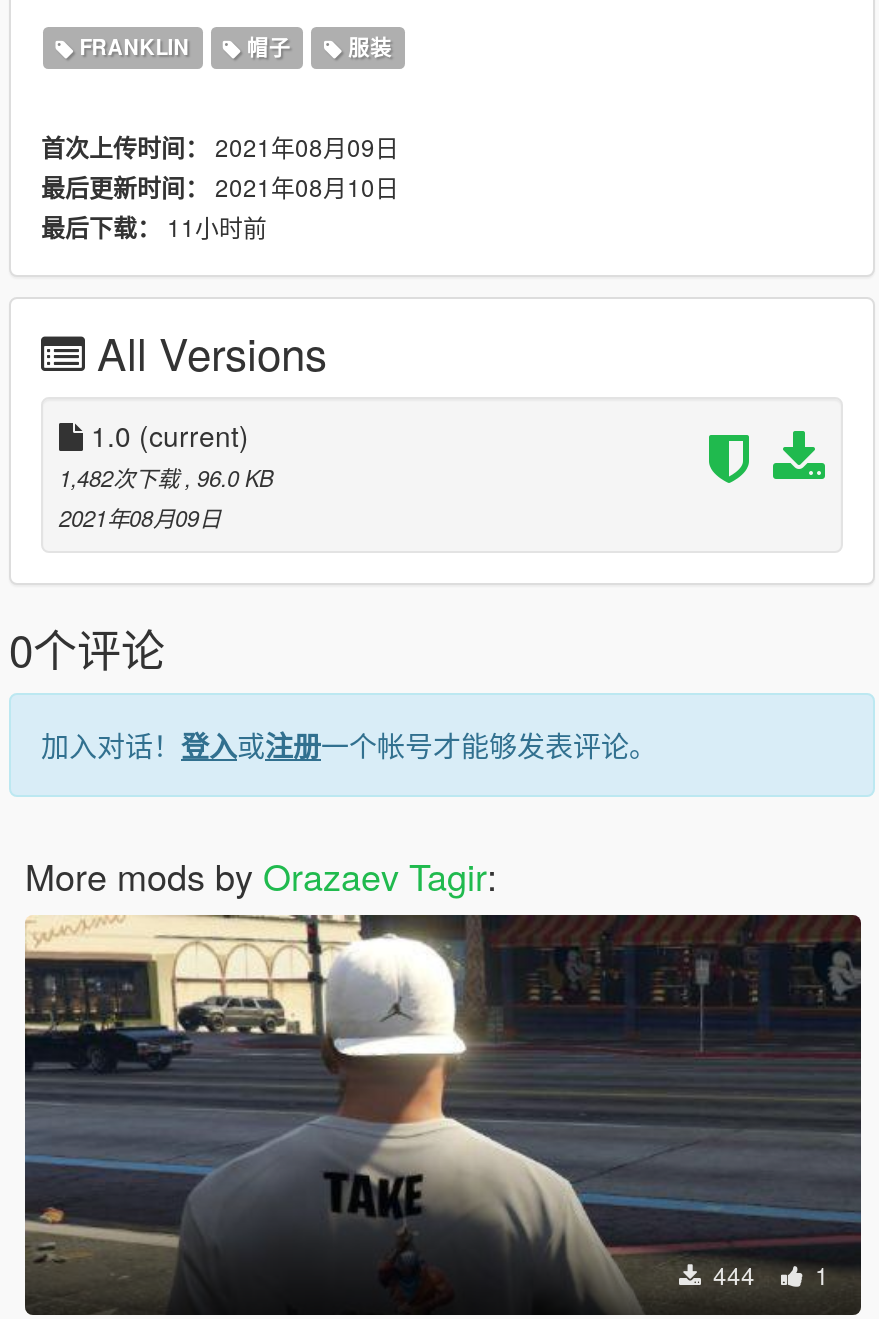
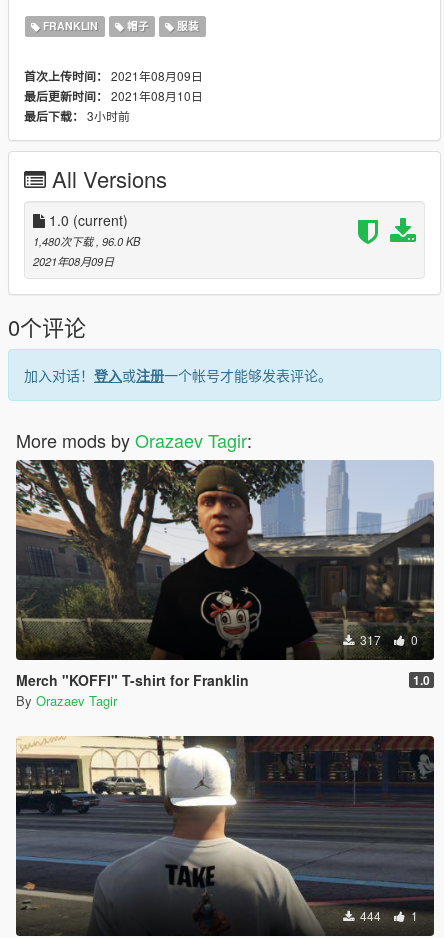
- 最后下载：11小时前
+ 最后下载：3小时前

- 1,482次下载, 96.0 KB
+ 1,480次下载, 96.0 KB

+ [image]
+ 317
+ 0
+ Merch "KOFFI" T-shirt for Franklin
+ 1.0
+ By Orazaev Tagir
